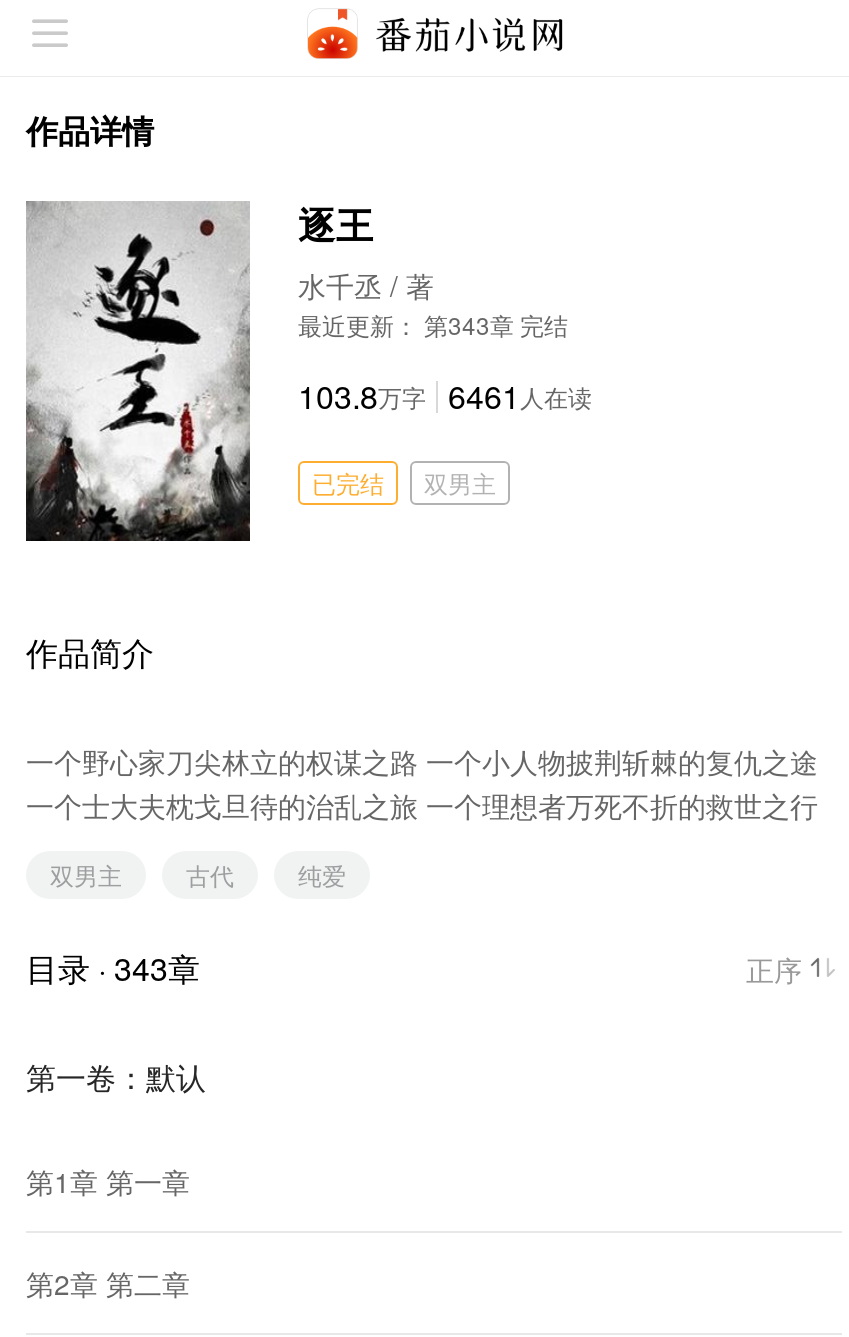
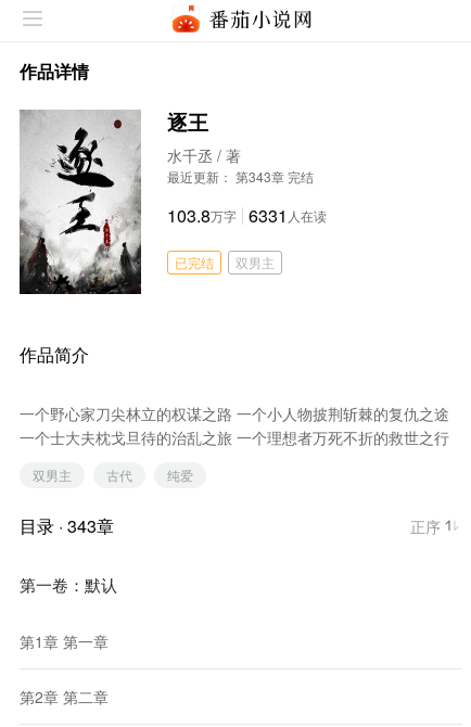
- 103.8万字 6461人在读
+ 103.8万字 6331人在读
